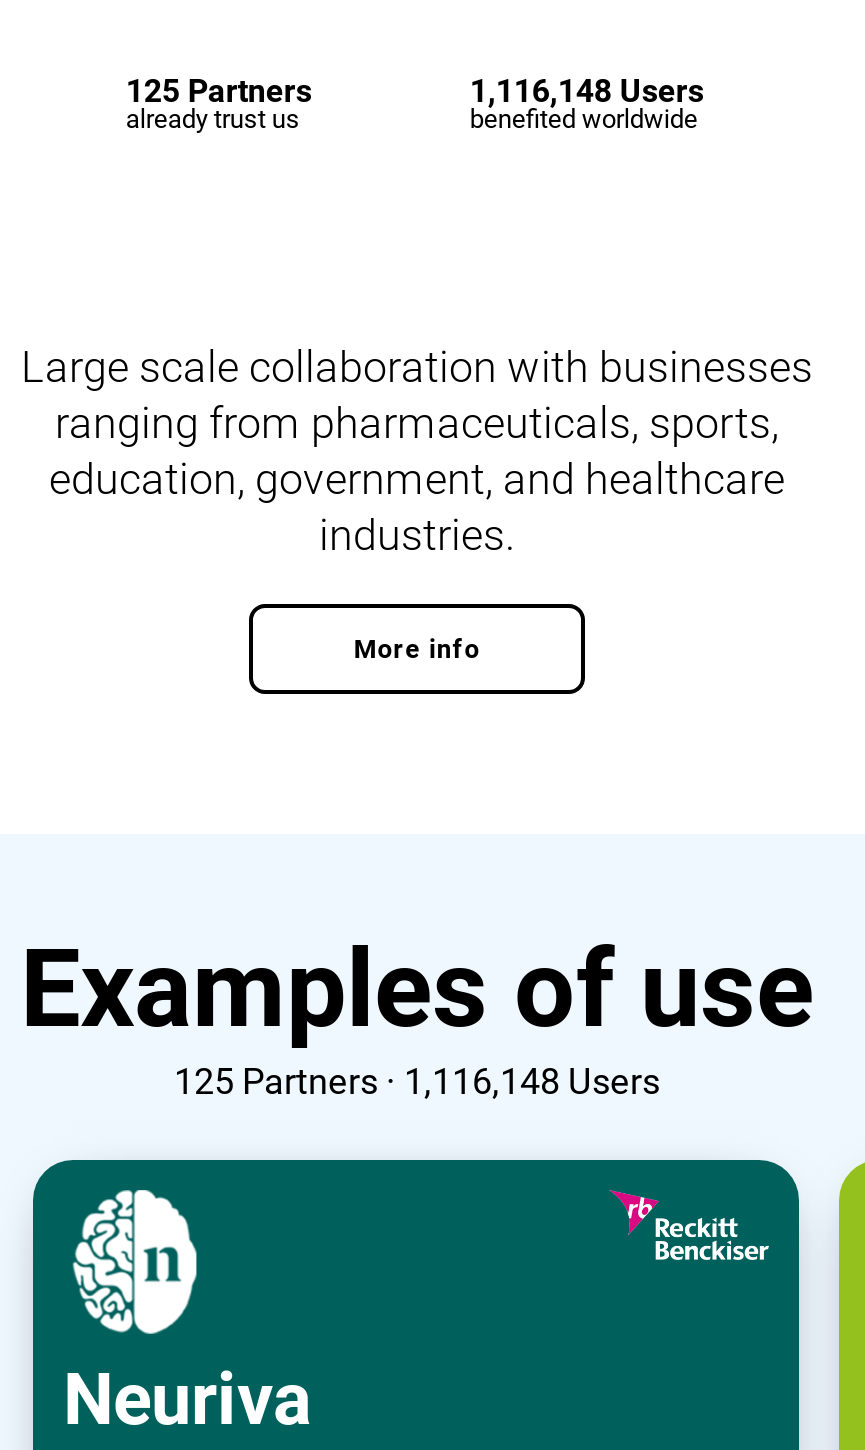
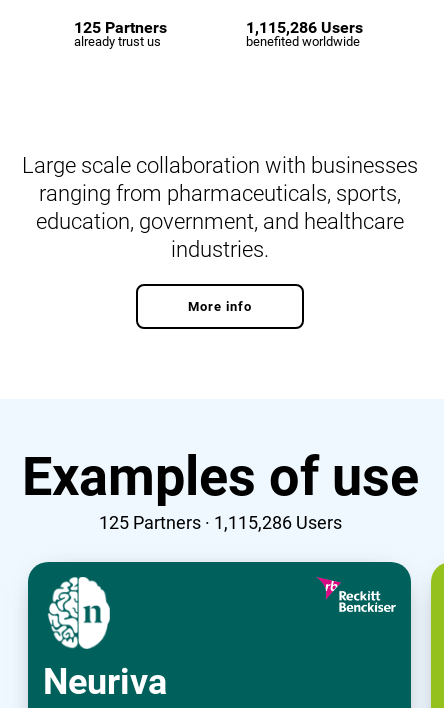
- 1,116,148 Users
+ 1,115,286 Users

- 125 Partners · 1,116,148 Users
+ 125 Partners · 1,115,286 Users
